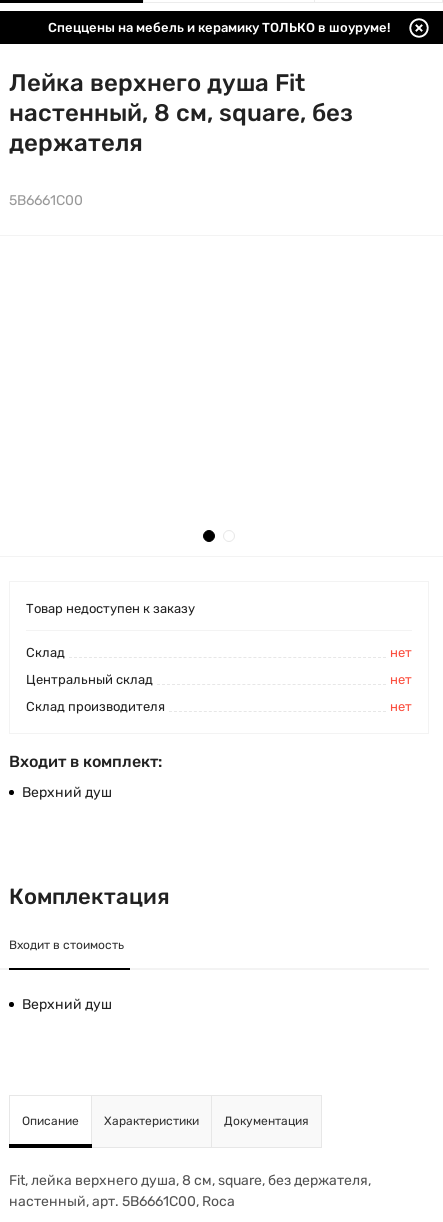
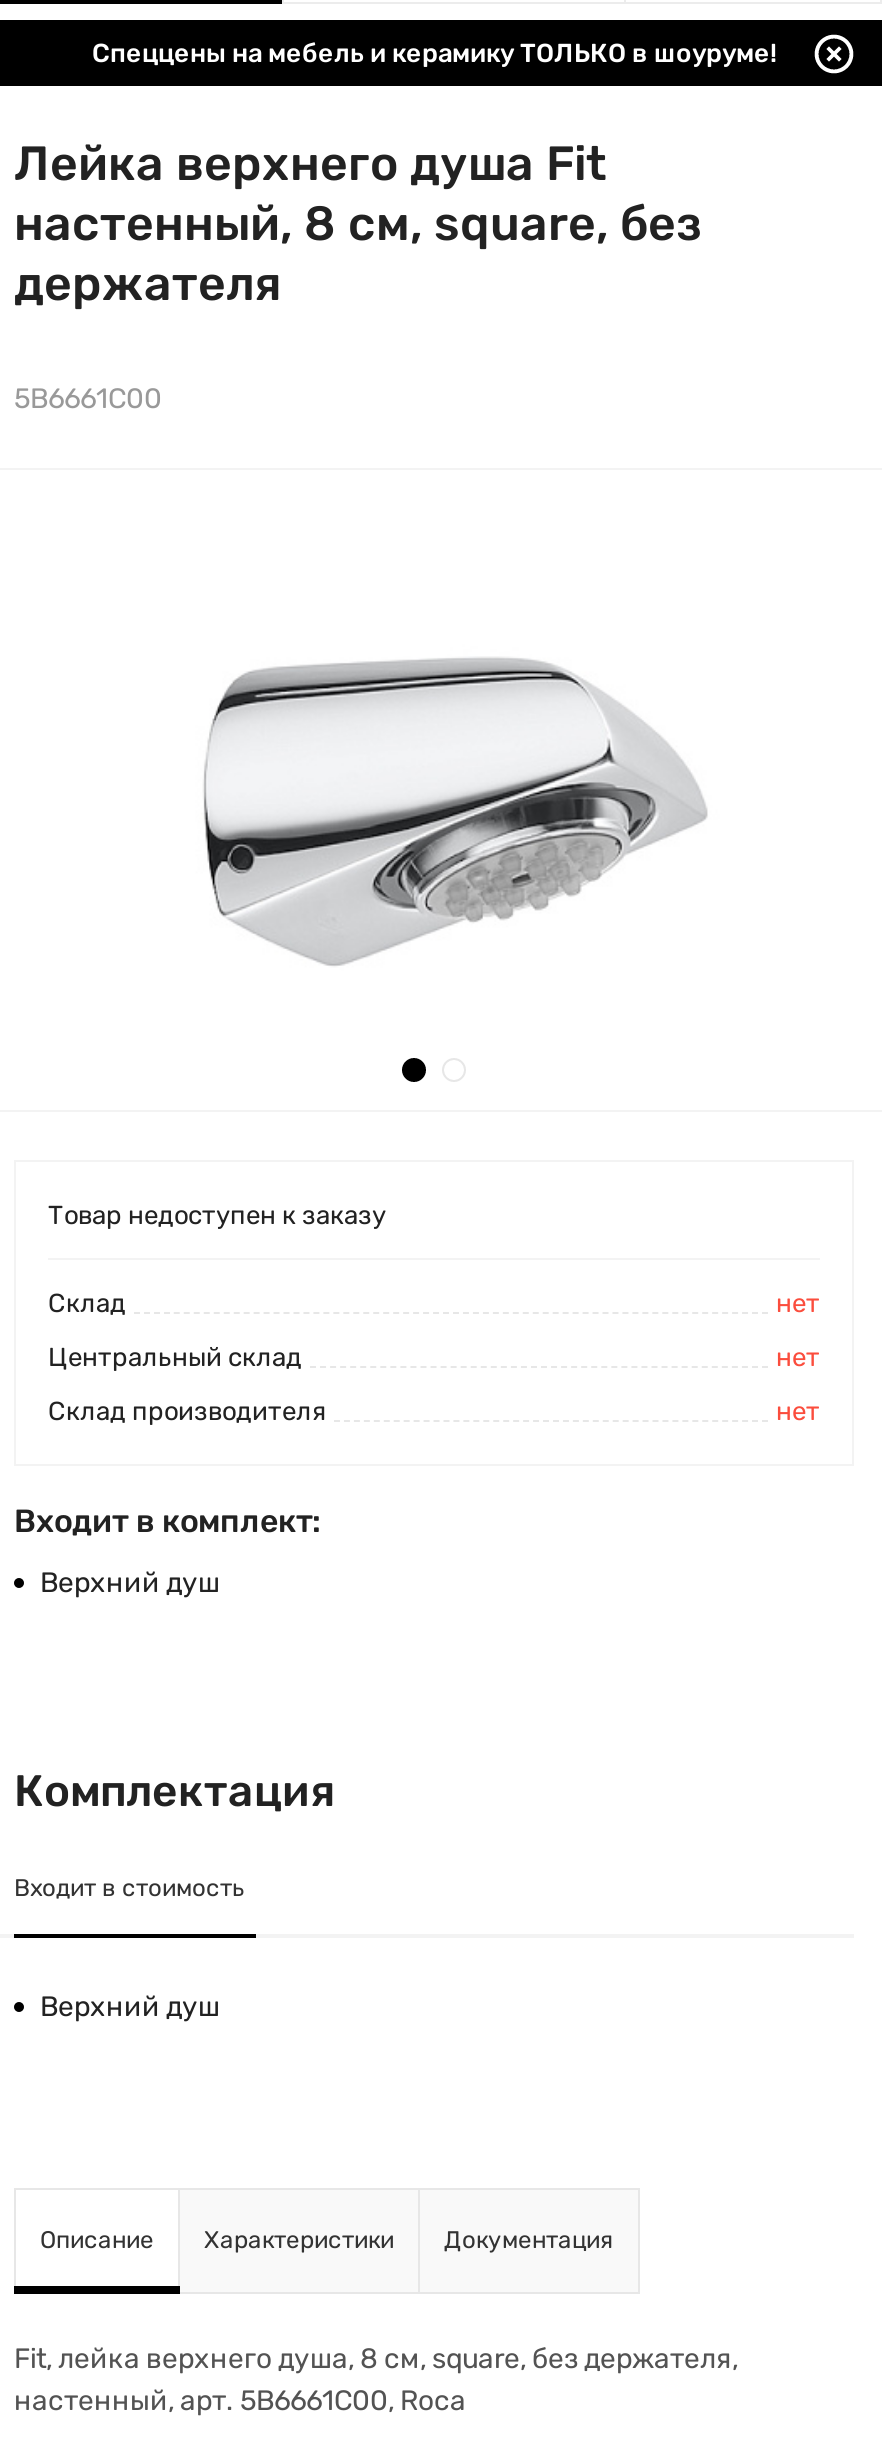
+ [image]
